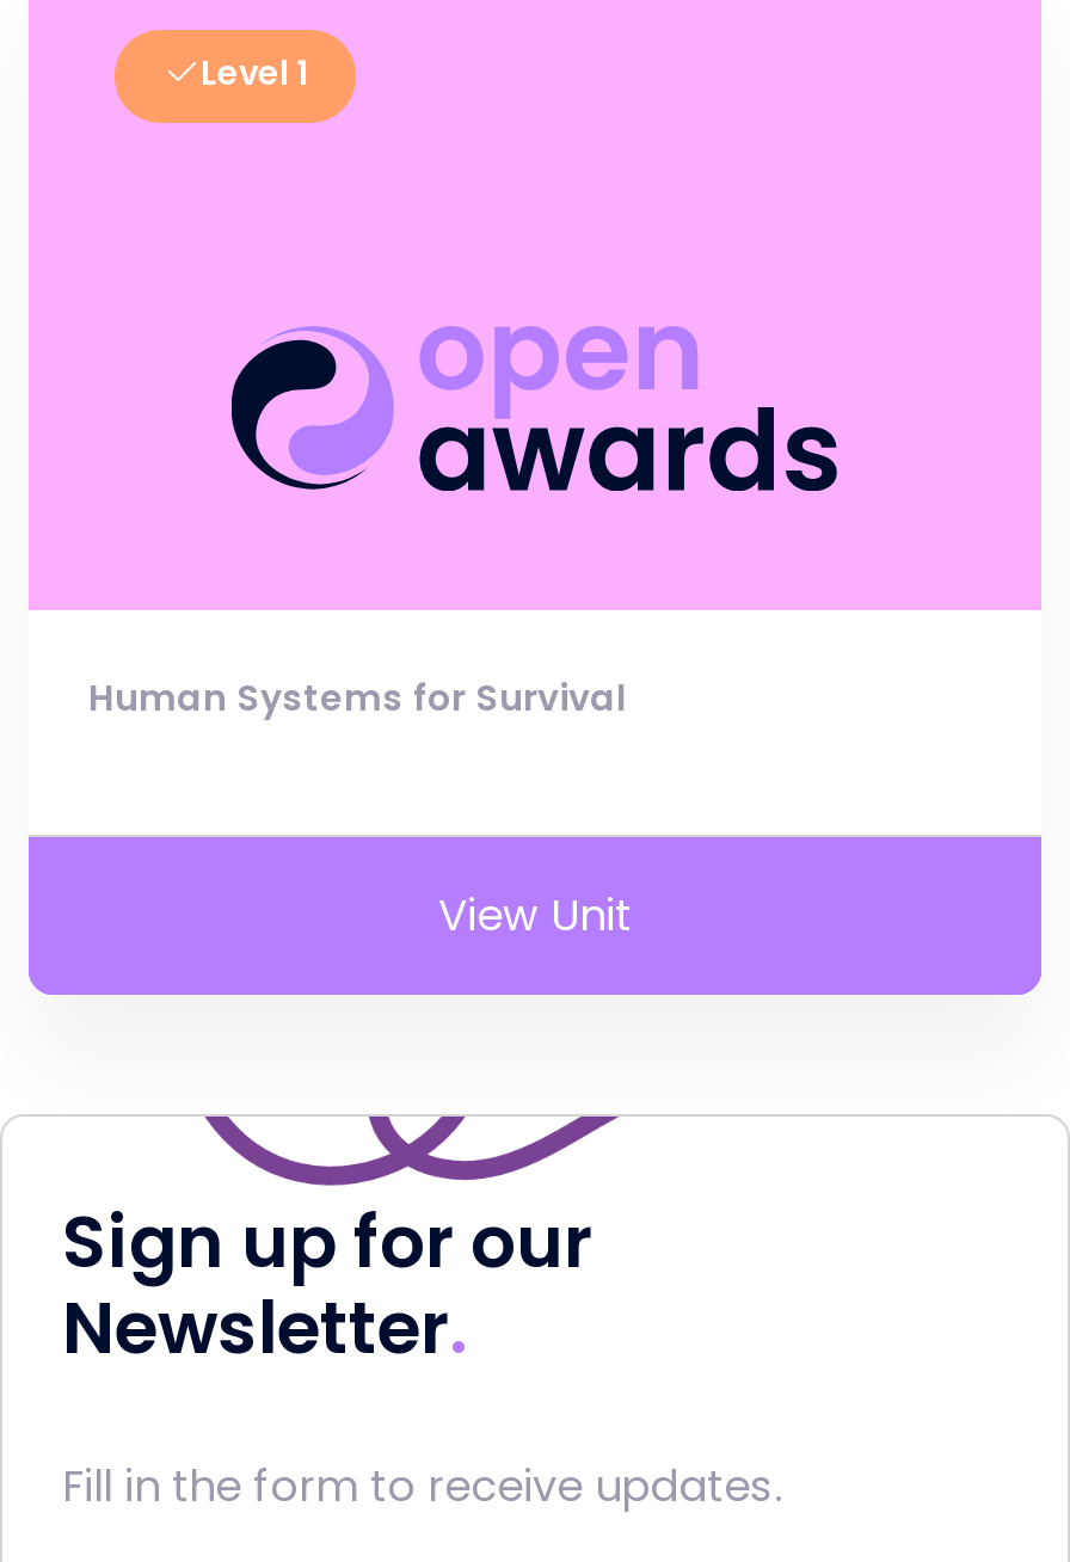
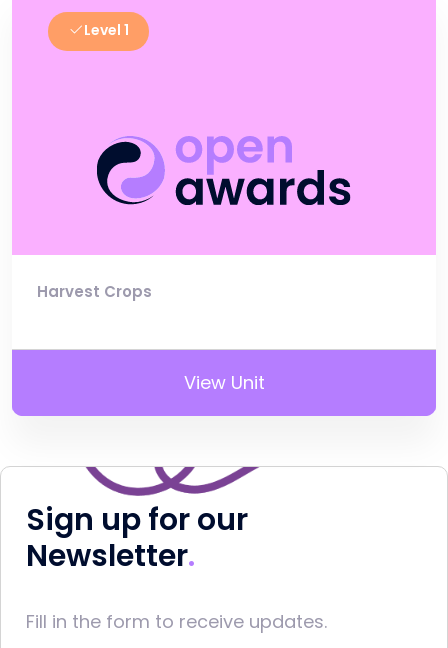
- Human Systems for Survival
+ Harvest Crops
